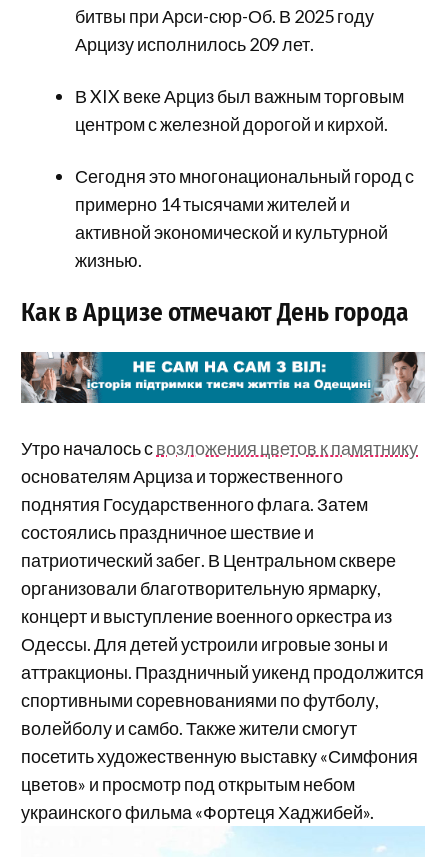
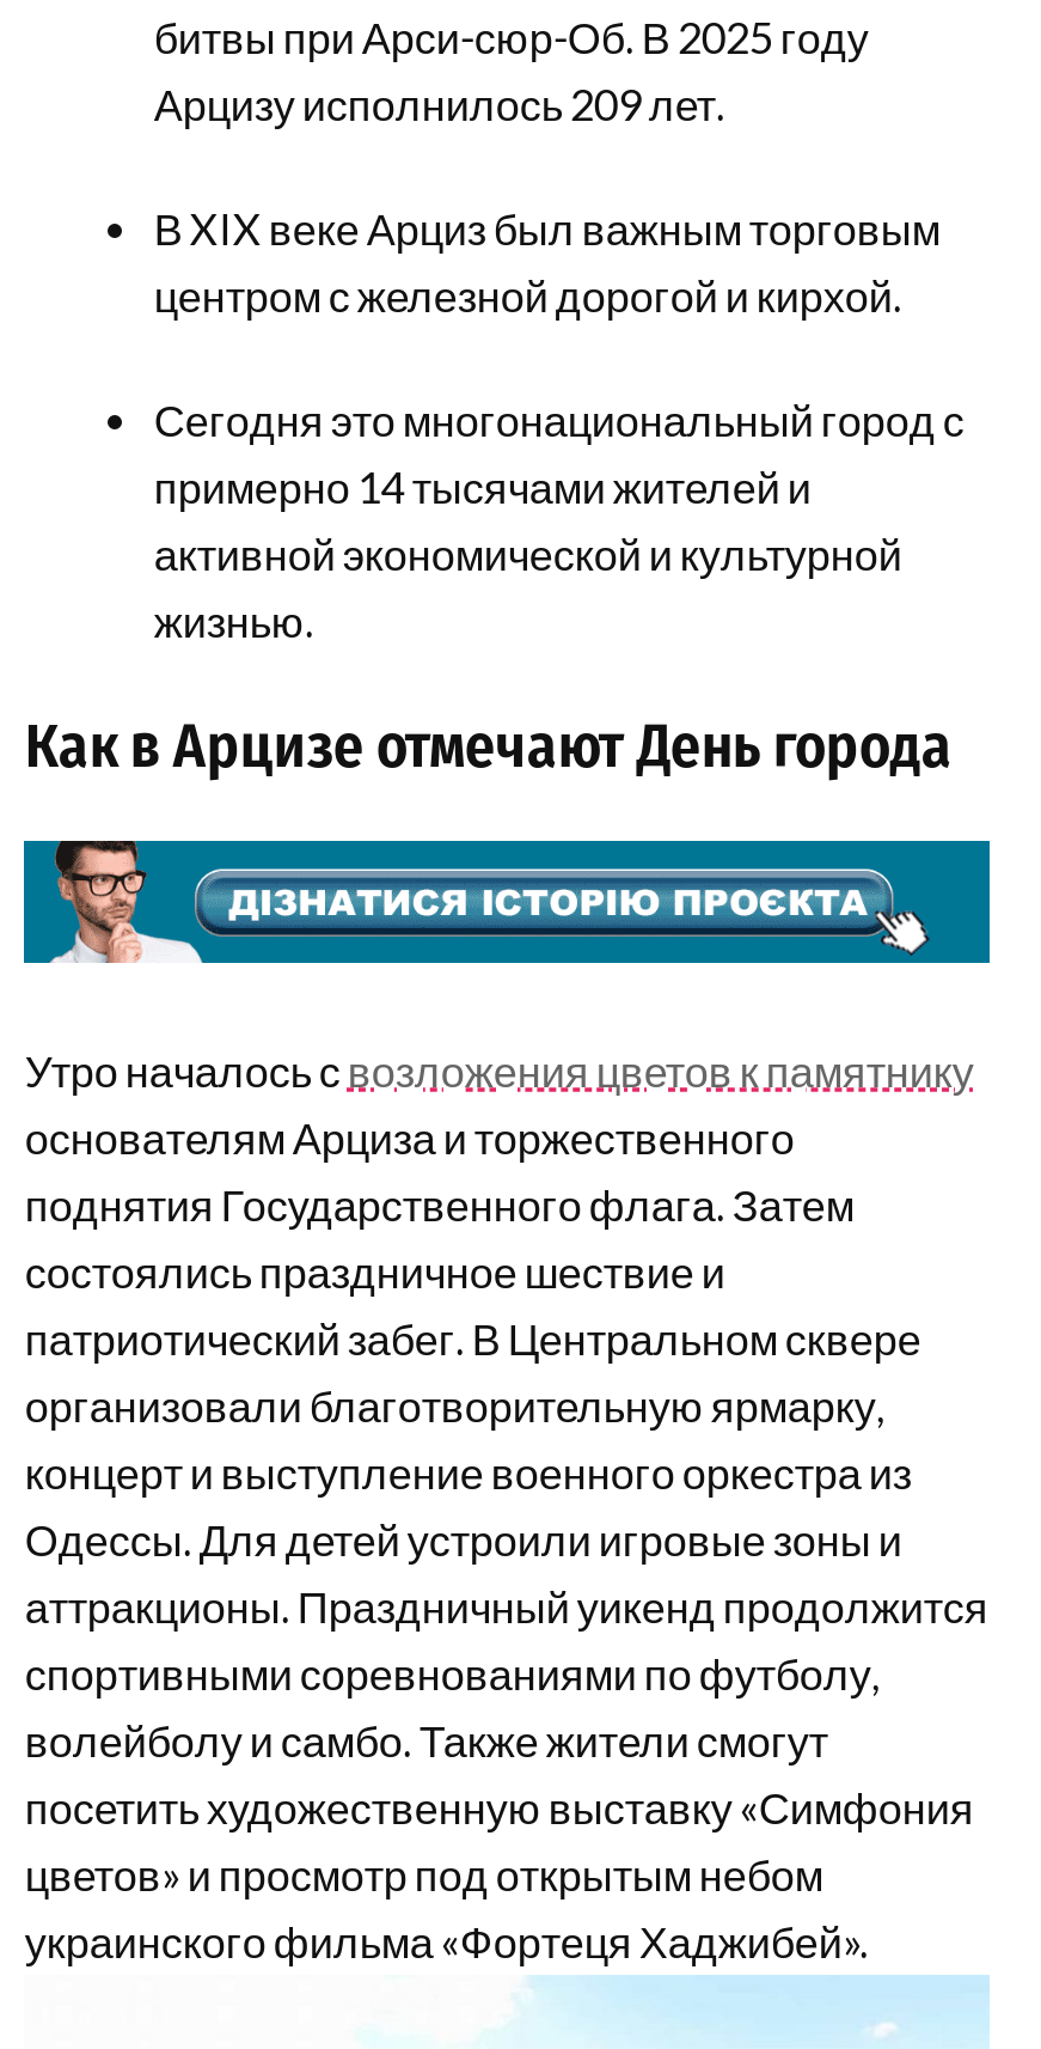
- [image]
+ [image]
